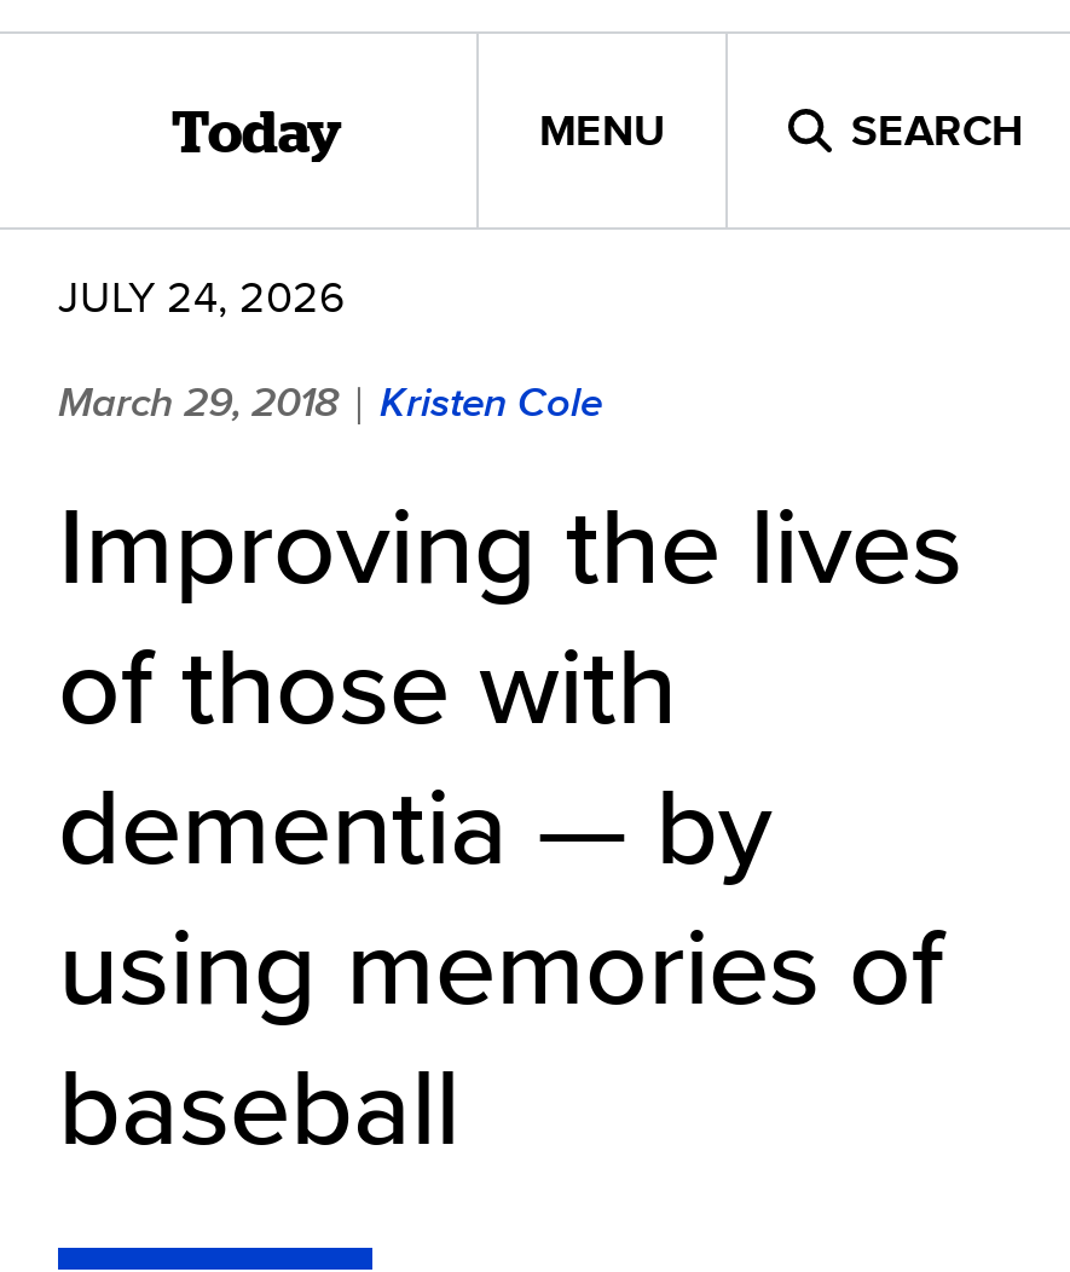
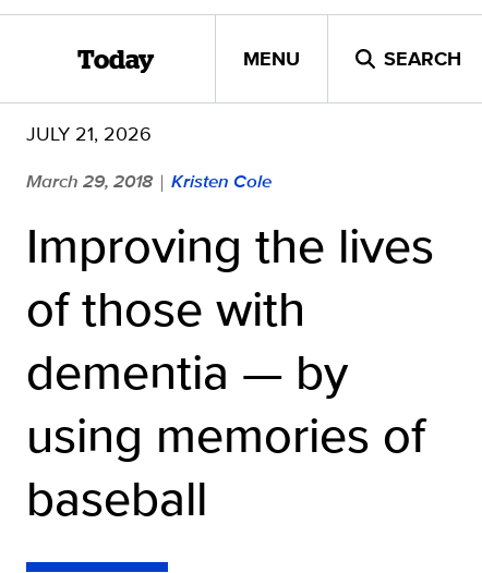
- JULY 24, 2026
+ JULY 21, 2026
